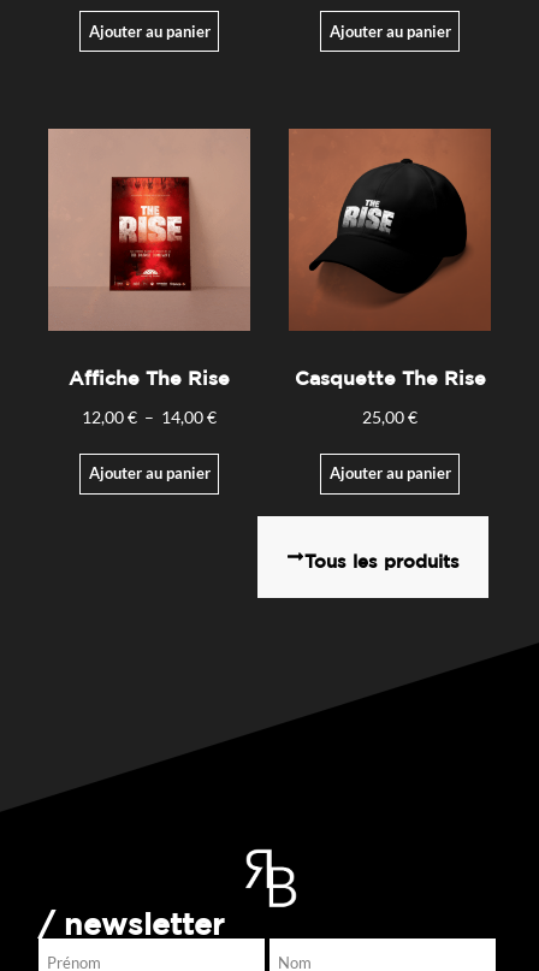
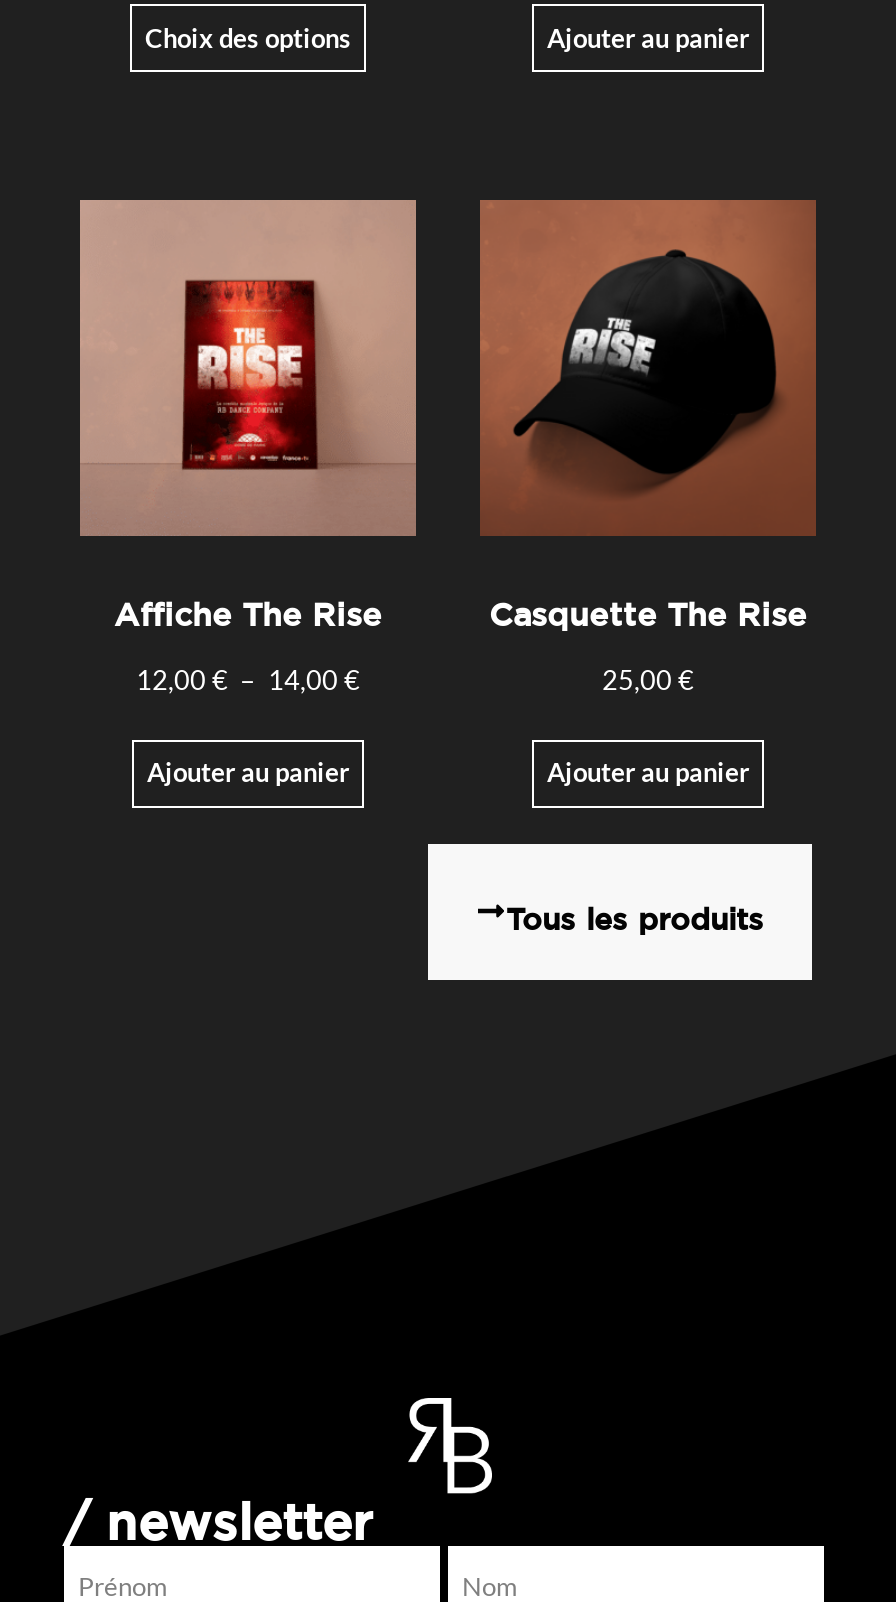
- Ajouter au panier
+ Choix des options
